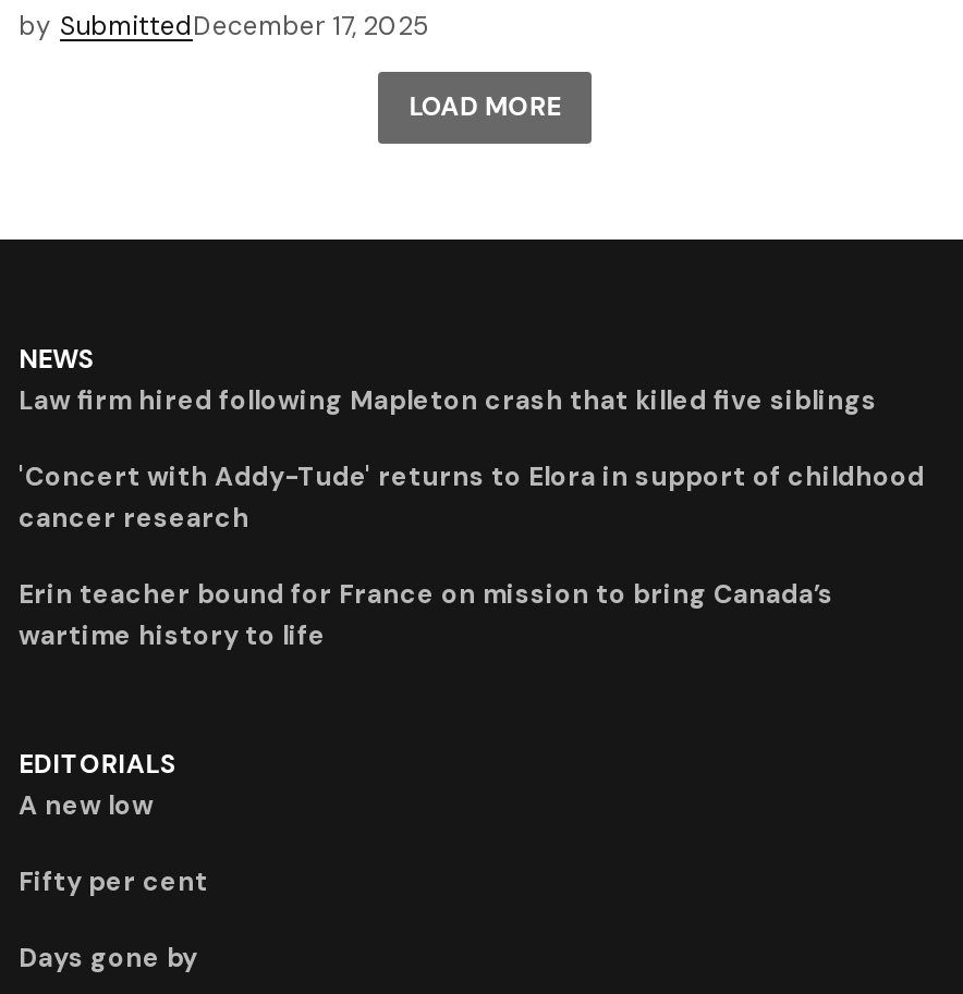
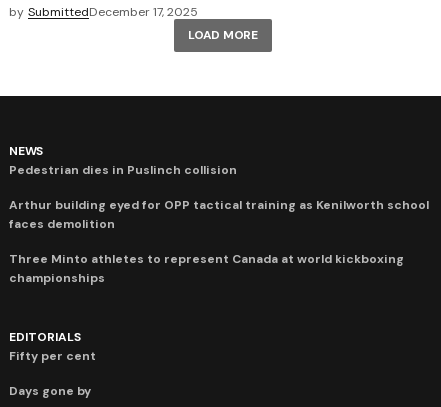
- Law firm hired following Mapleton crash that killed five siblings
+ Pedestrian dies in Puslinch collision

- 'Concert with Addy-Tude' returns to Elora in support of childhood
- cancer research
+ Arthur building eyed for OPP tactical training as Kenilworth school
+ faces demolition

- Erin teacher bound for France on mission to bring Canada’s
- wartime history to life
+ Three Minto athletes to represent Canada at world kickboxing
+ championships

- A new low
